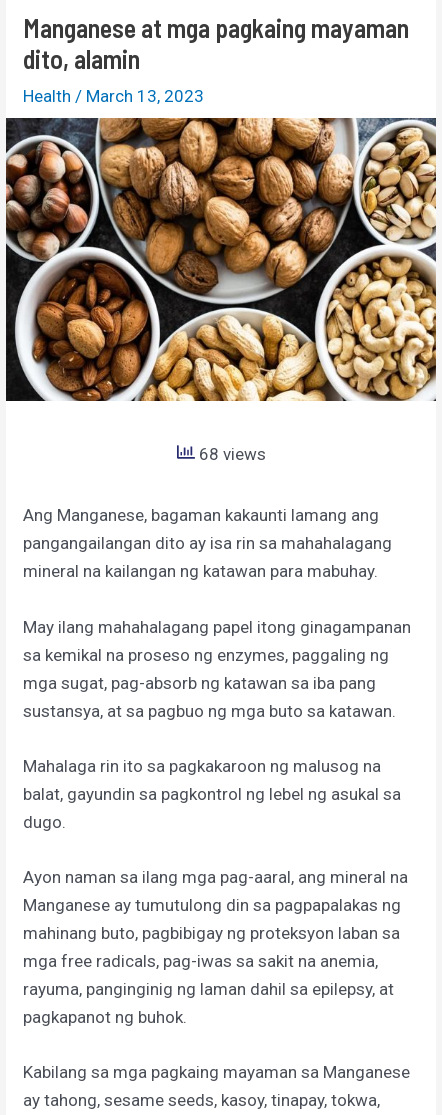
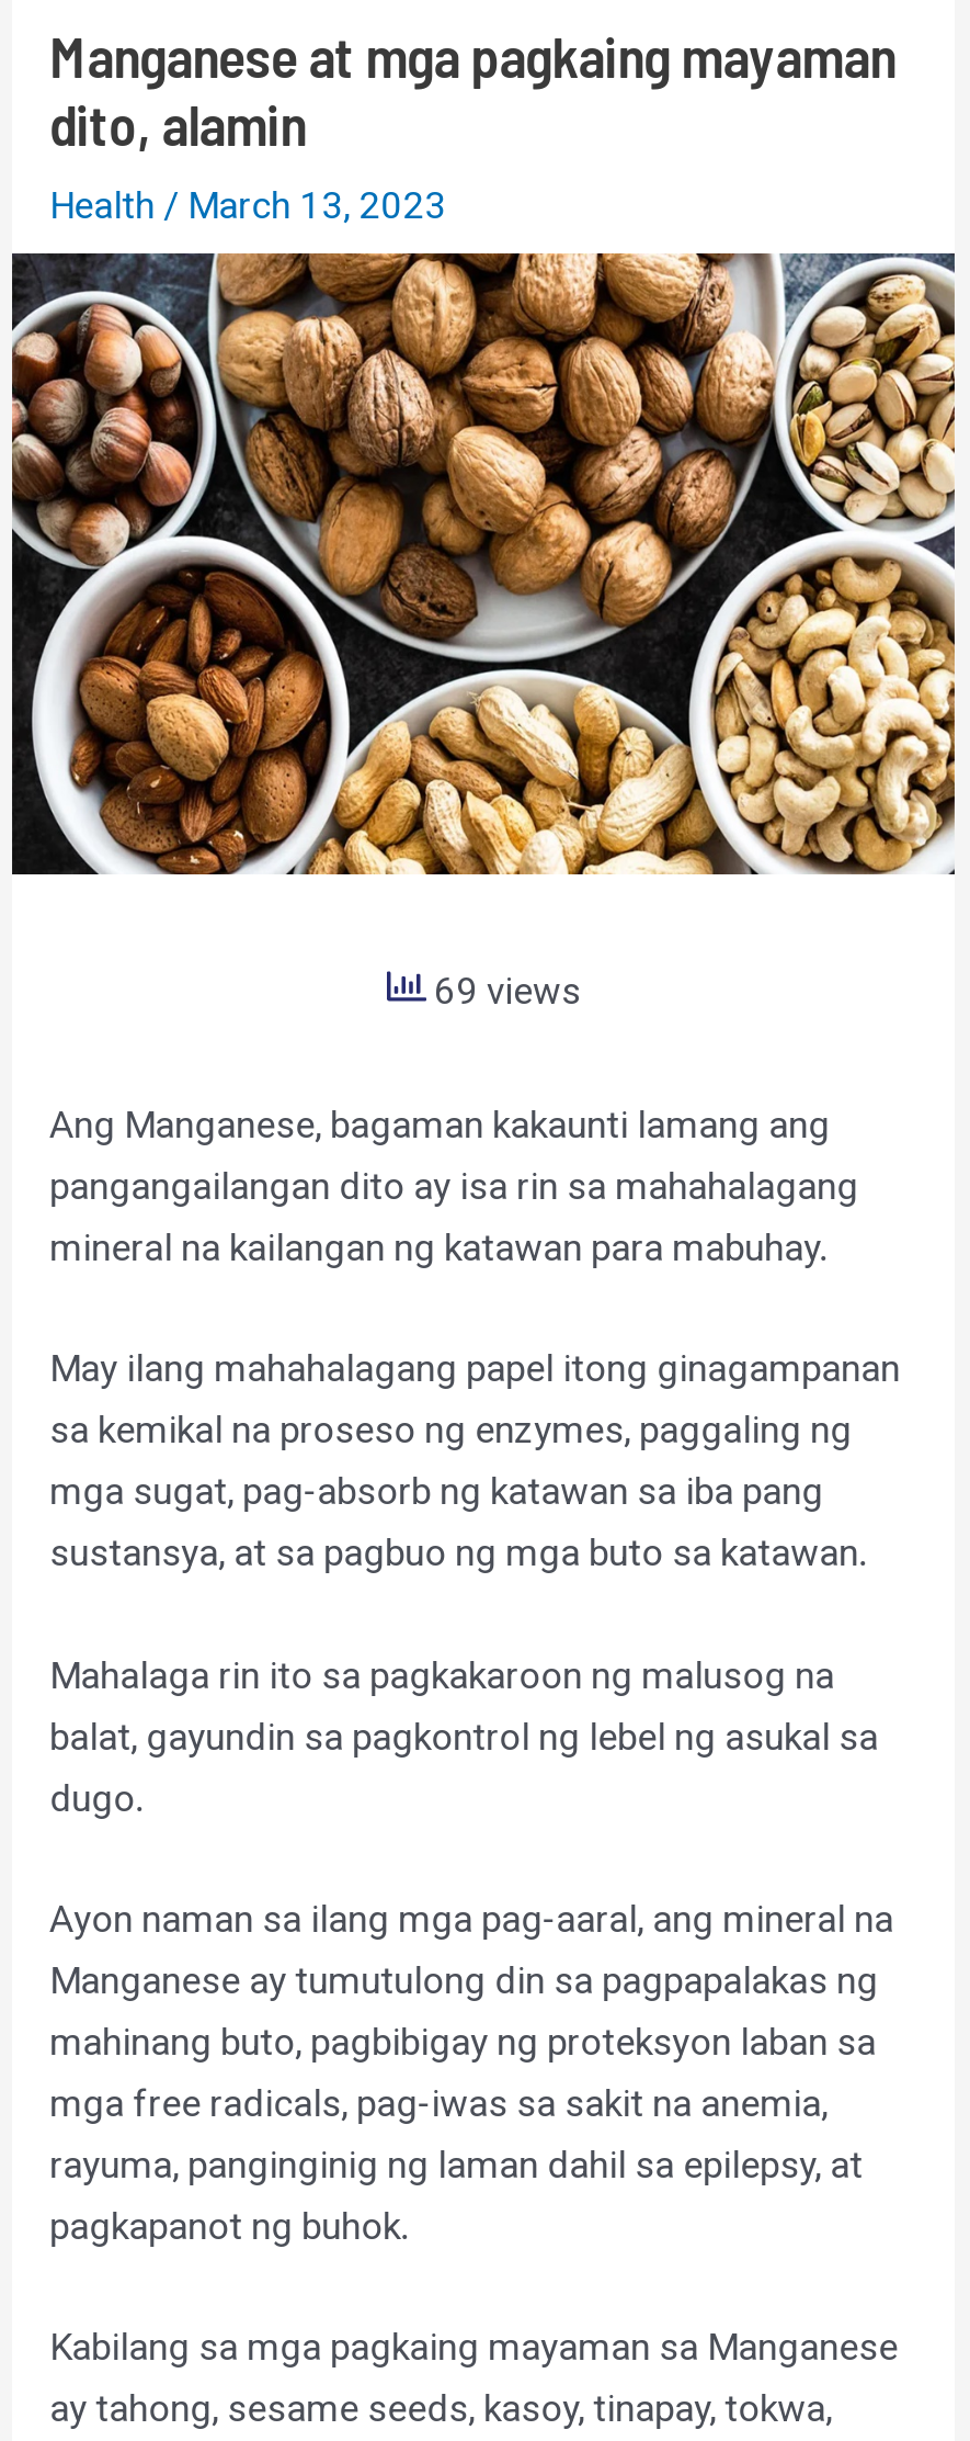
- 68 views
+ 69 views
